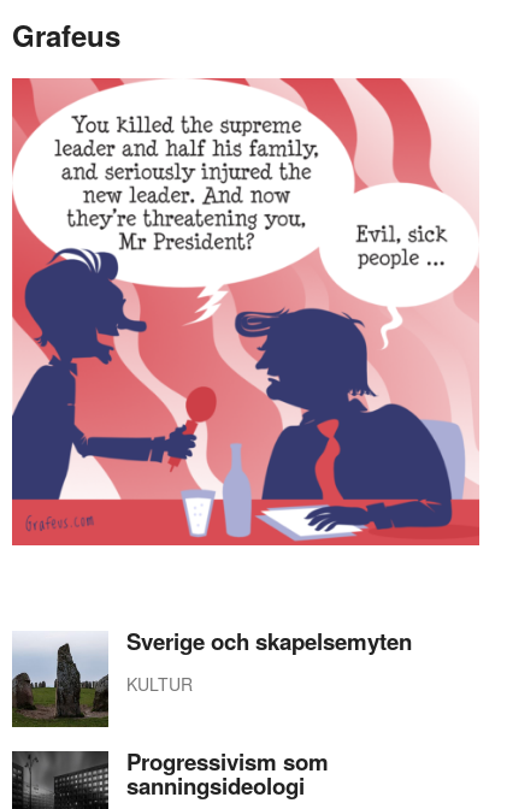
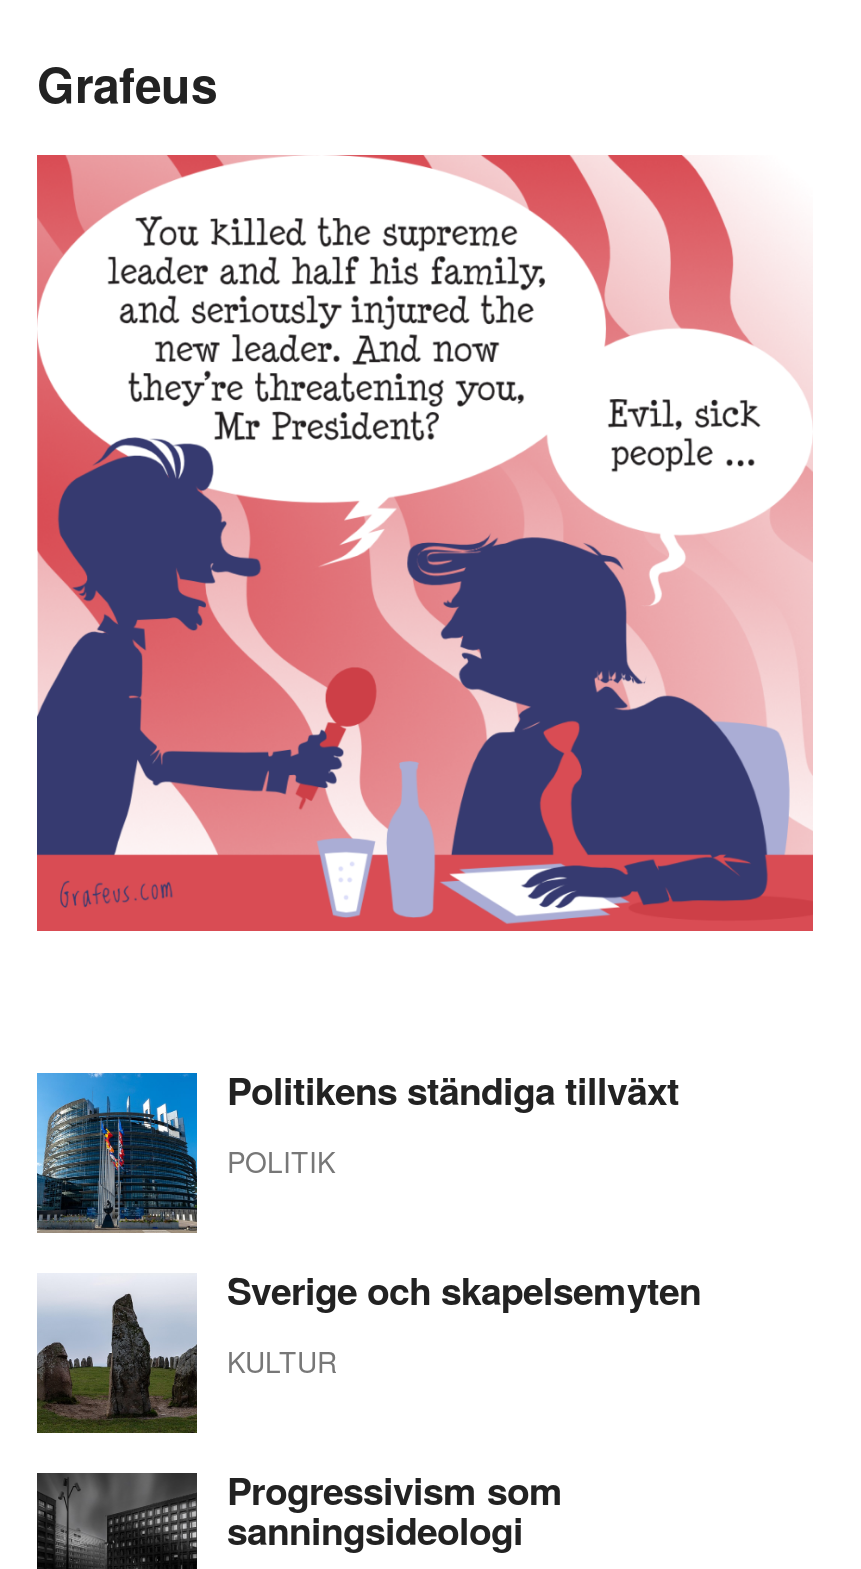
+ [image]
+ Politikens ständiga tillväxt
+ POLITIK
